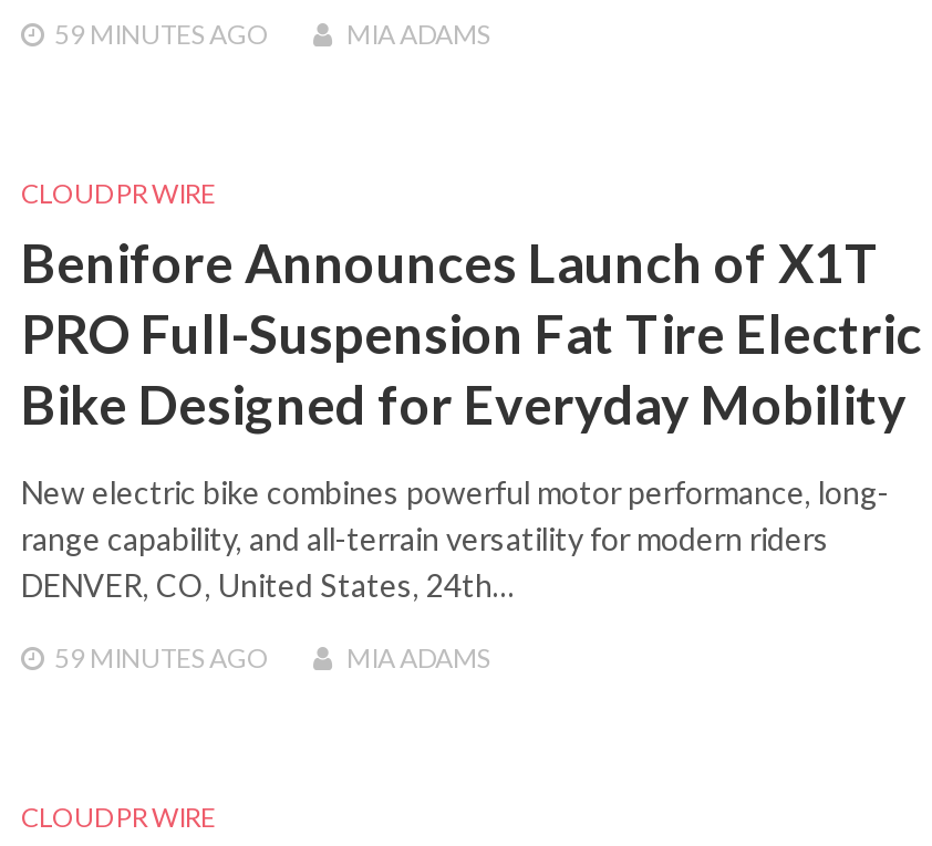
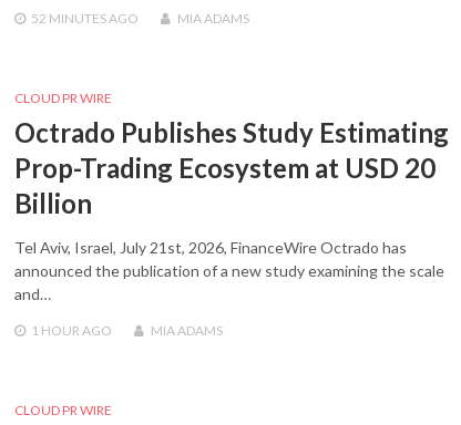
- 59 MINUTESAGO
+ 52 MINUTESAGO

- Benifore Announces Launch of X1T
- PRO Full-Suspension Fat Tire Electric
- Bike Designed for Everyday Mobility
+ Octrado Publishes Study Estimating
+ Prop-Trading Ecosystem at USD 20
+ Billion

- New electric bike combines powerful motor performance, long-
- range capability, and all-terrain versatility for modern riders
- DENVER, CO, United States, 24th…
+ Tel Aviv, Israel, July 21st, 2026, FinanceWire Octrado has
+ announced the publication of a new study examining the scale
+ and…

- 59 MINUTESAGO
+ 1 HOURAGO
